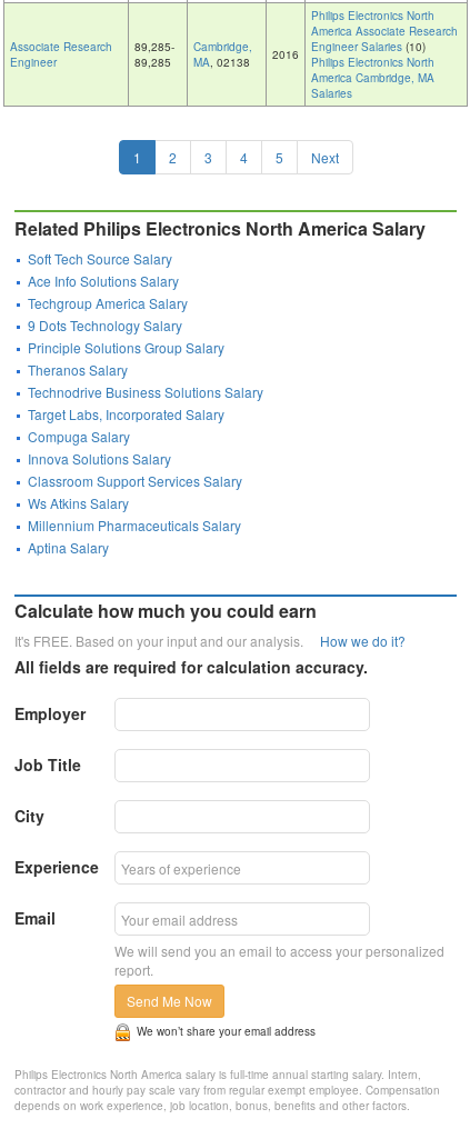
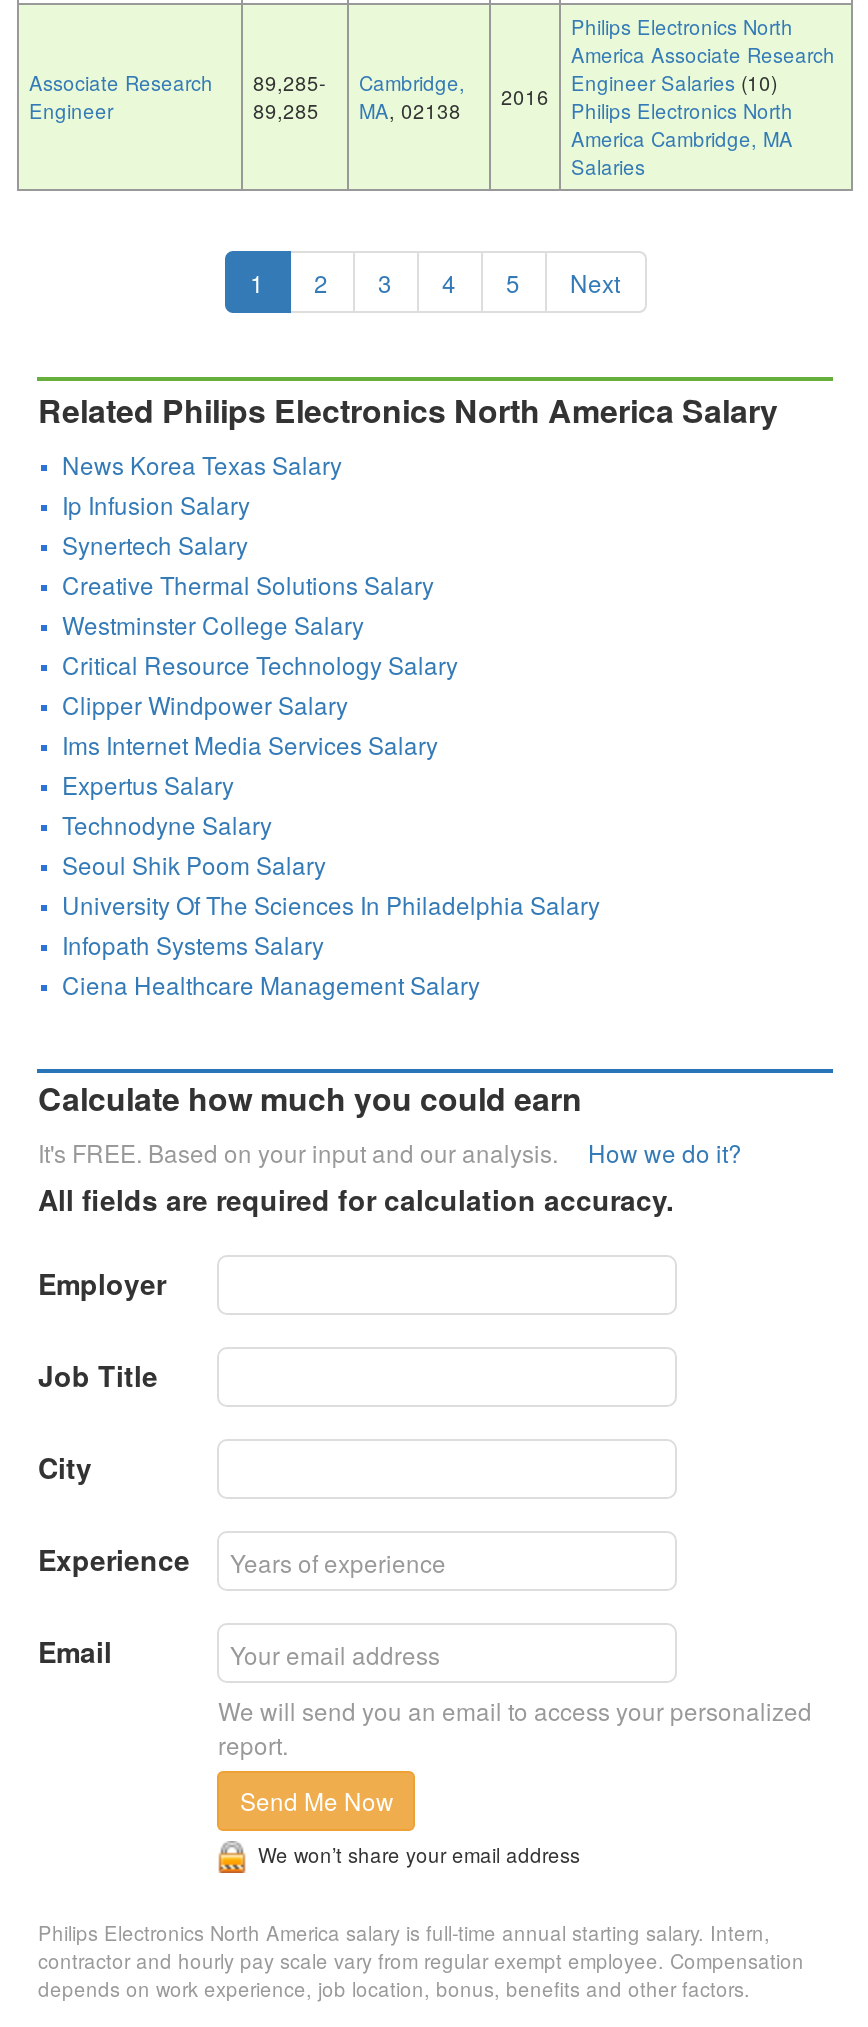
- Soft Tech Source Salary
- Ace Info Solutions Salary
- Techgroup America Salary
- 9 Dots Technology Salary
- Principle Solutions Group Salary
- Theranos Salary
- Technodrive Business Solutions Salary
- Target Labs, Incorporated Salary
- Compuga Salary
- Innova Solutions Salary
- Classroom Support Services Salary
- Ws Atkins Salary
- Millennium Pharmaceuticals Salary
- Aptina Salary
+ News Korea Texas Salary
+ Ip Infusion Salary
+ Synertech Salary
+ Creative Thermal Solutions Salary
+ Westminster College Salary
+ Critical Resource Technology Salary
+ Clipper Windpower Salary
+ Ims Internet Media Services Salary
+ Expertus Salary
+ Technodyne Salary
+ Seoul Shik Poom Salary
+ University Of The Sciences In Philadelphia Salary
+ Infopath Systems Salary
+ Ciena Healthcare Management Salary
